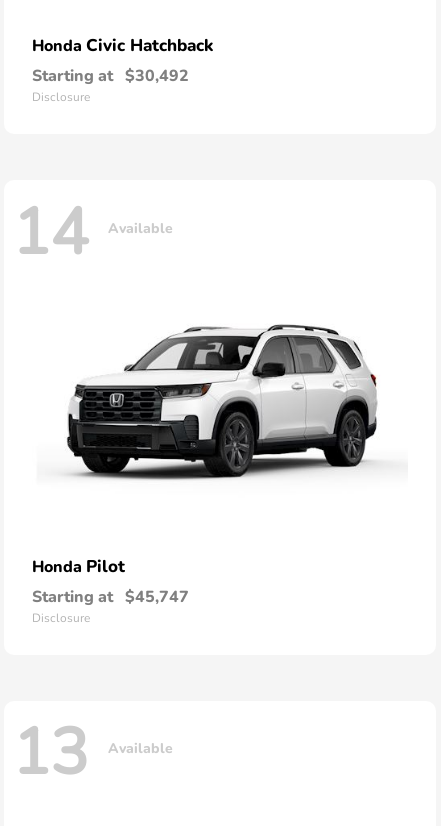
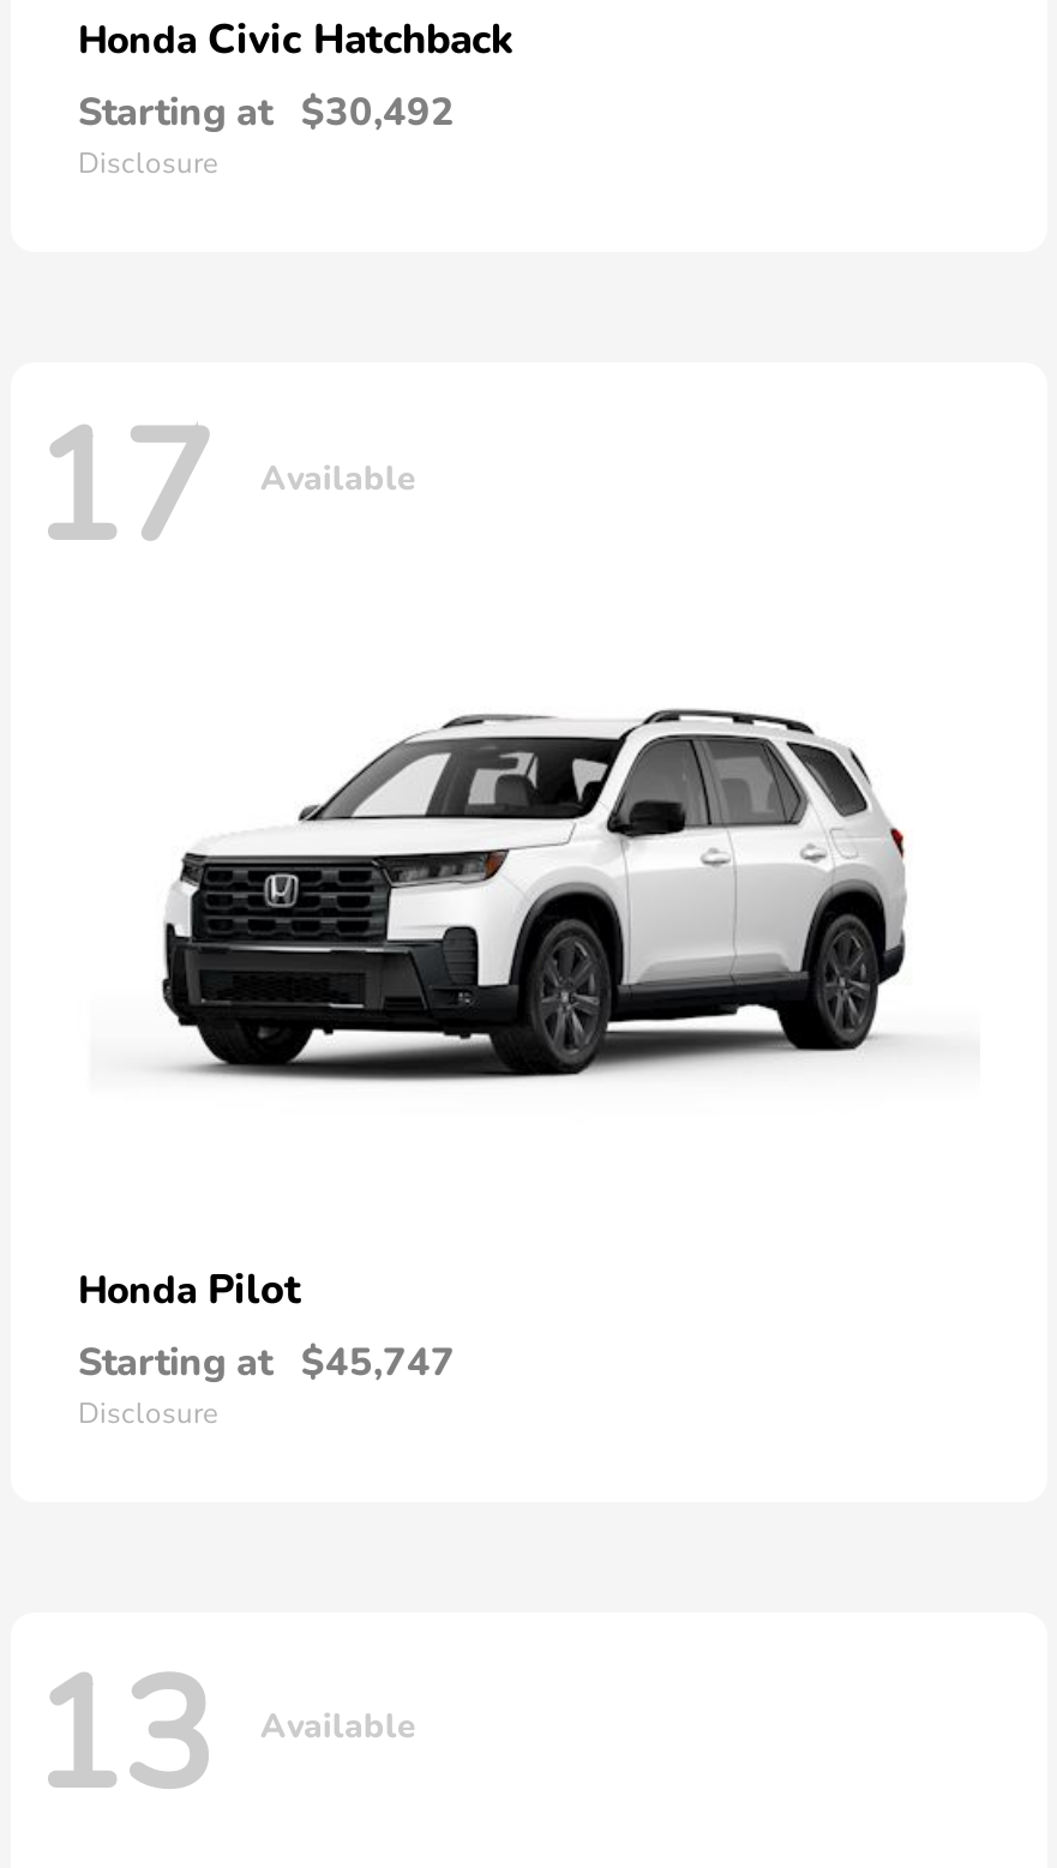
- 14 Available
+ 17 Available
